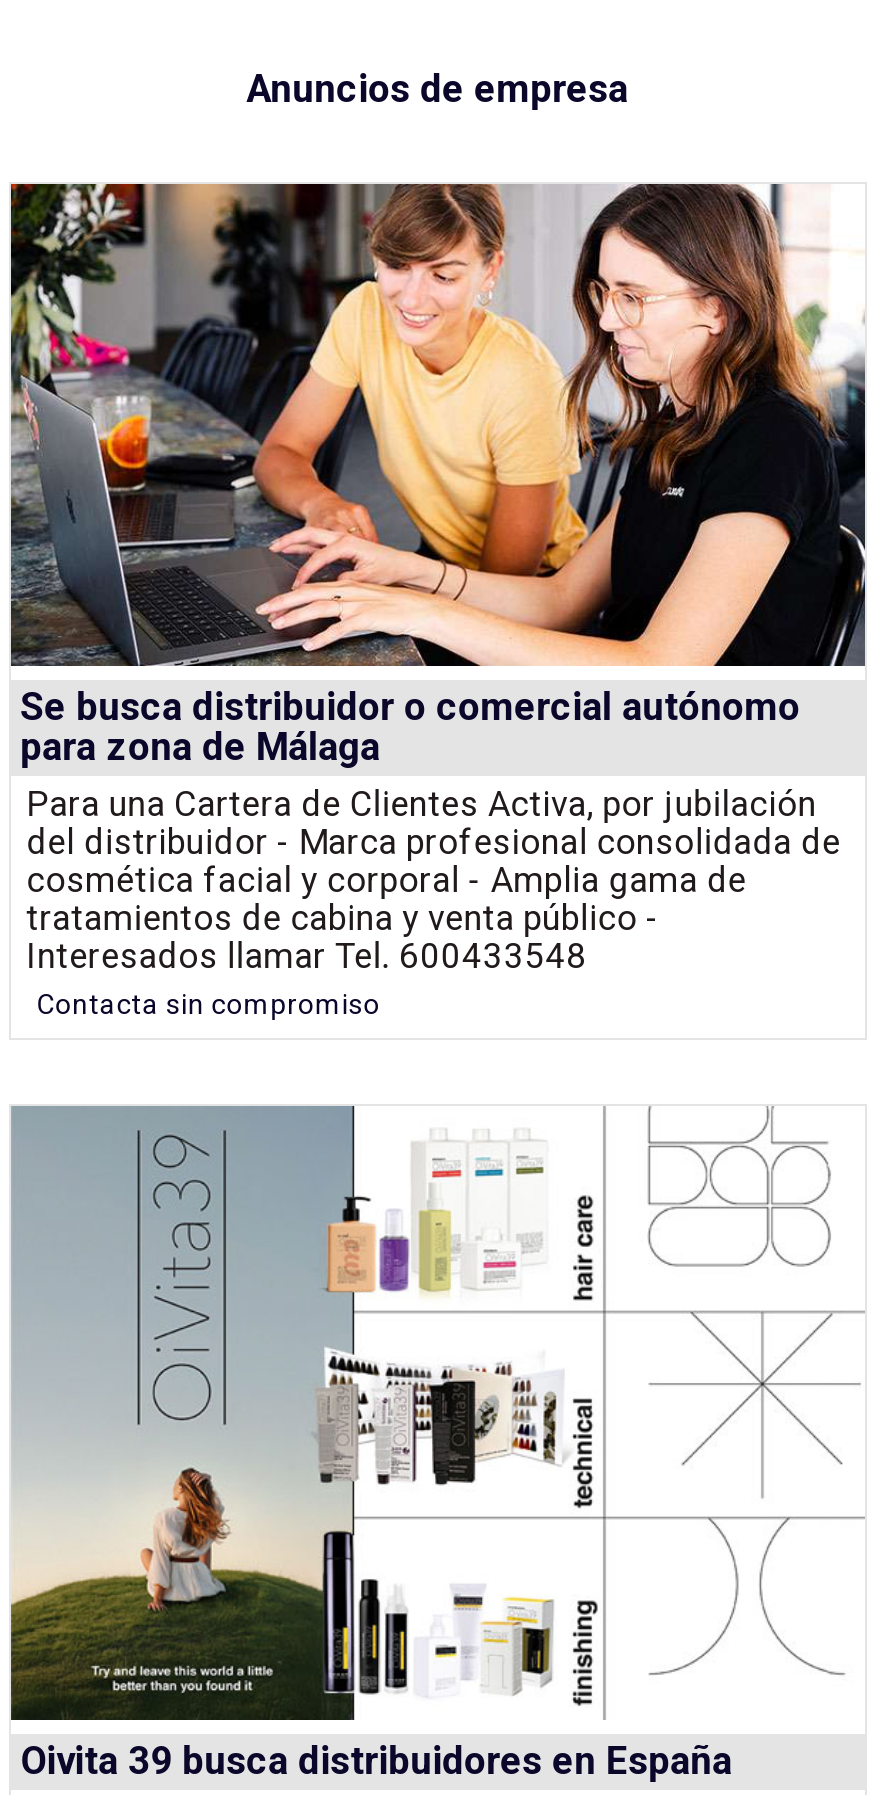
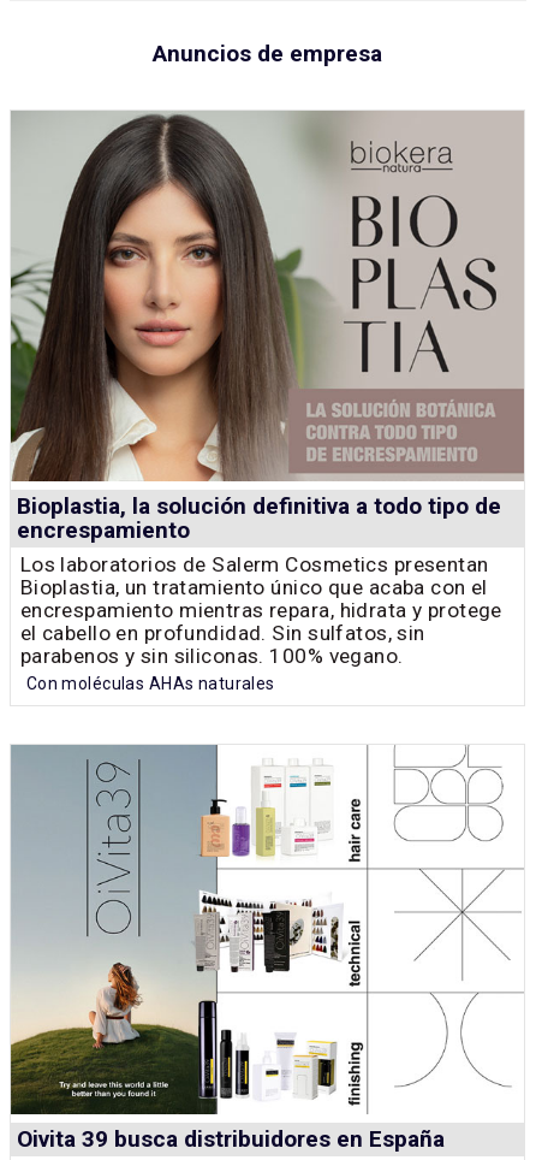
- [image]
- Se busca distribuidor o comercial autónomo
- para zona de Málaga
- Para una Cartera de Clientes Activa, por jubilación
- del distribuidor - Marca profesional consolidada de
- cosmética facial y corporal - Amplia gama de
- tratamientos de cabina y venta público -
- Interesados llamar Tel. 600433548
- Contacta sin compromiso
+ [image]
+ Bioplastia, la solución definitiva a todo tipo de
+ encrespamiento
+ Los laboratorios de Salerm Cosmetics presentan
+ Bioplastia, un tratamiento único que acaba con el
+ encrespamiento mientras repara, hidrata y protege
+ el cabello en profundidad. Sin sulfatos, sin
+ parabenos y sin siliconas. 100% vegano.
+ Con moléculas AHAs naturales
